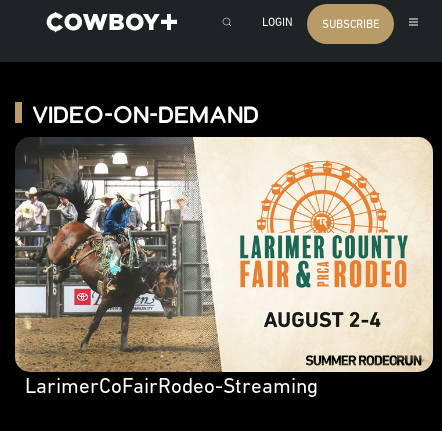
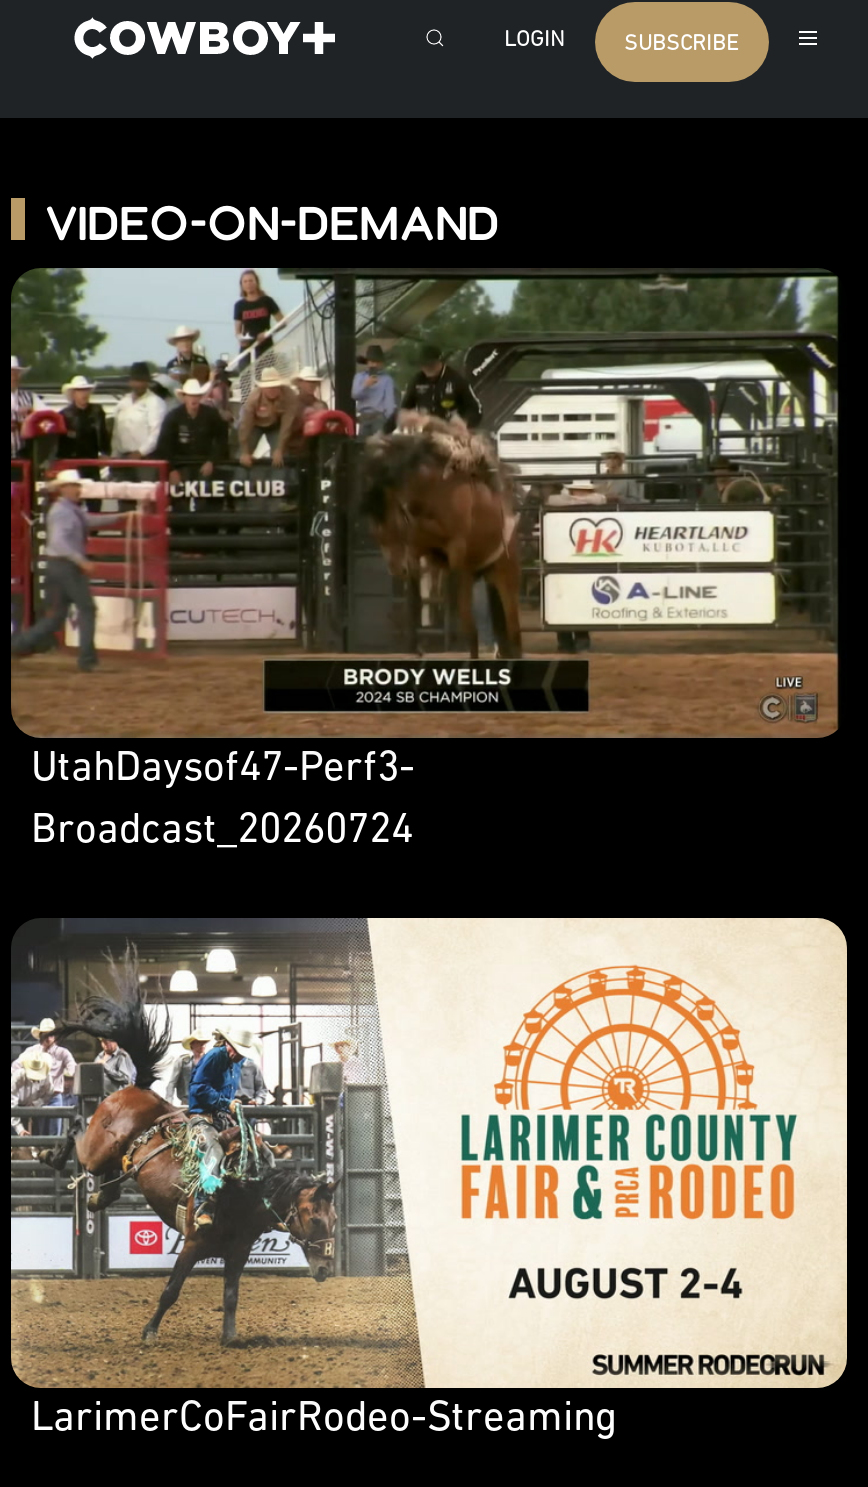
+ [image]
+ UtahDaysof47-Perf3-
+ Broadcast_20260724
